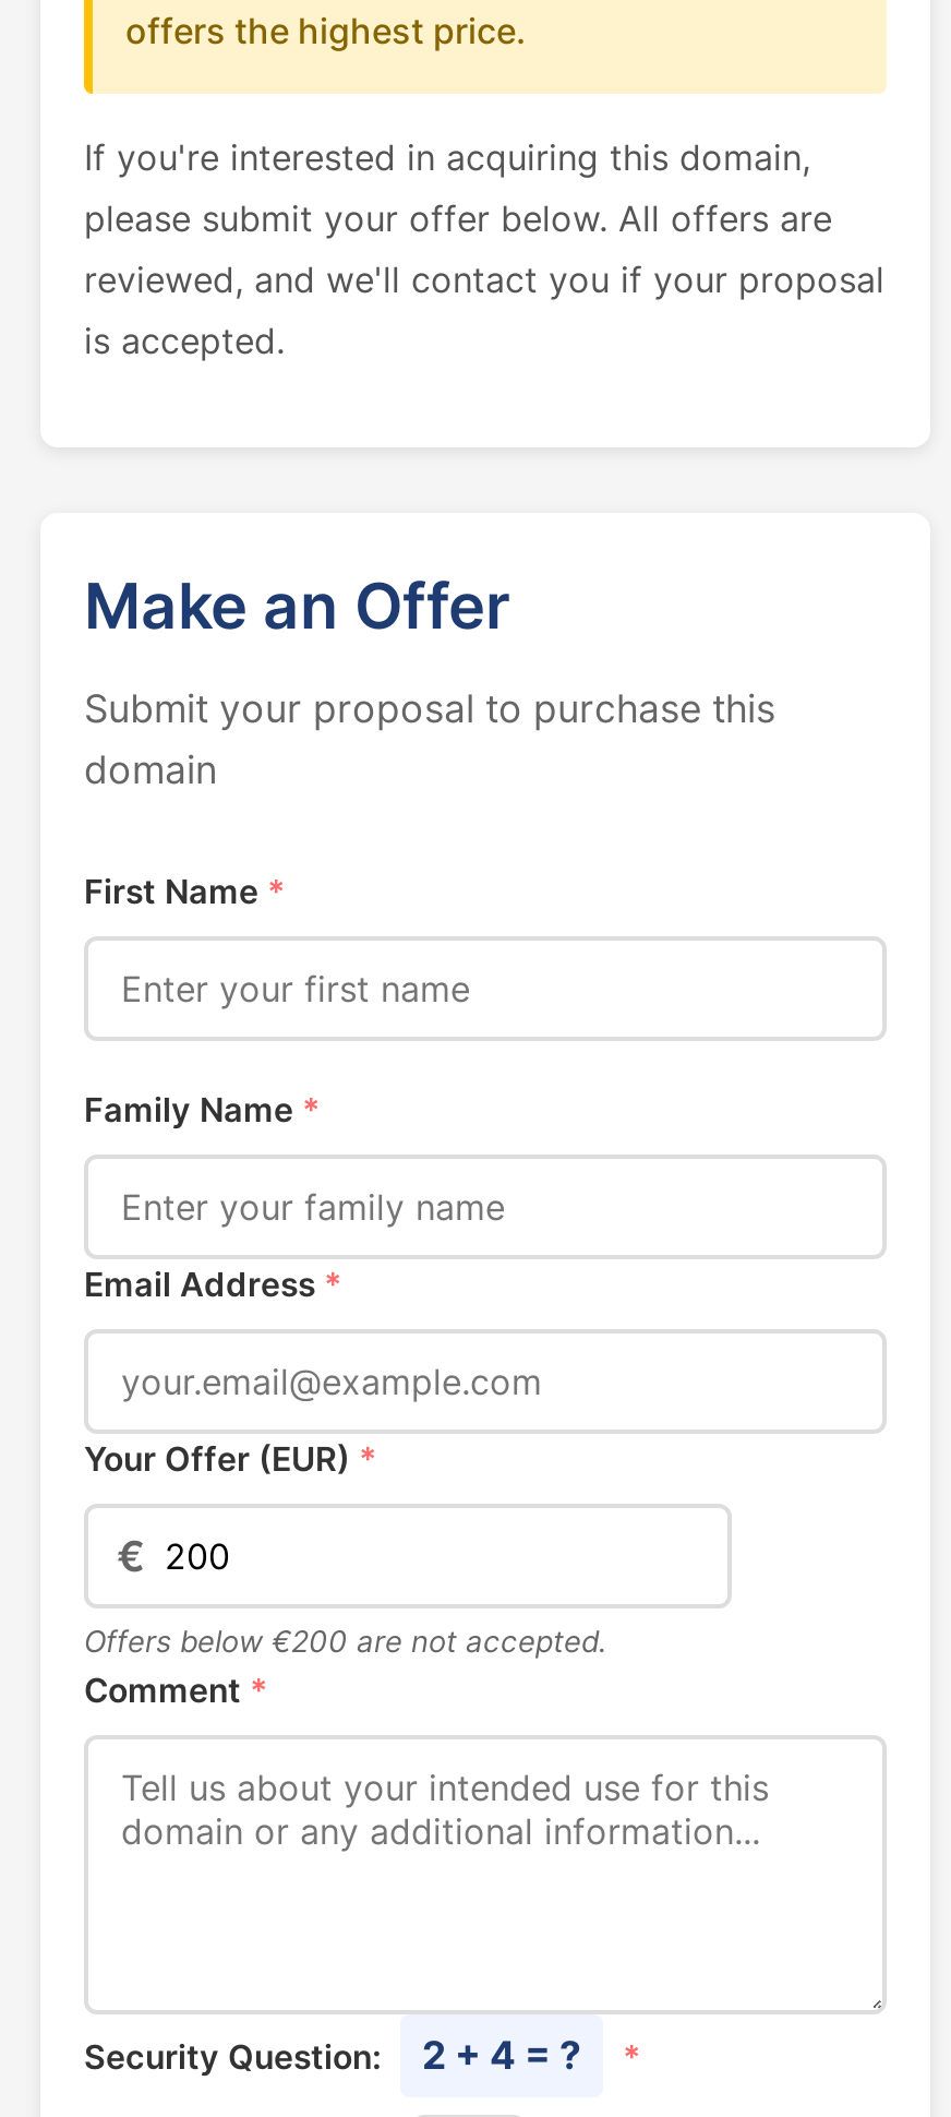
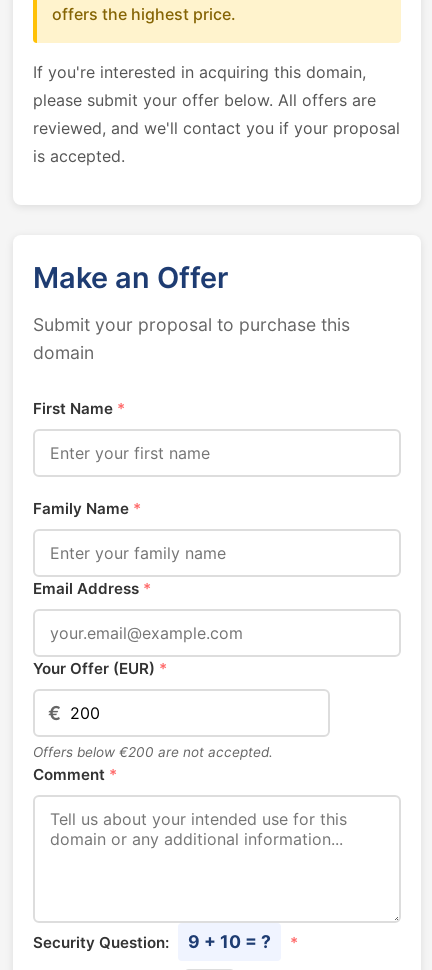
- 2 + 4 = ?
+ 9 + 10 = ?
